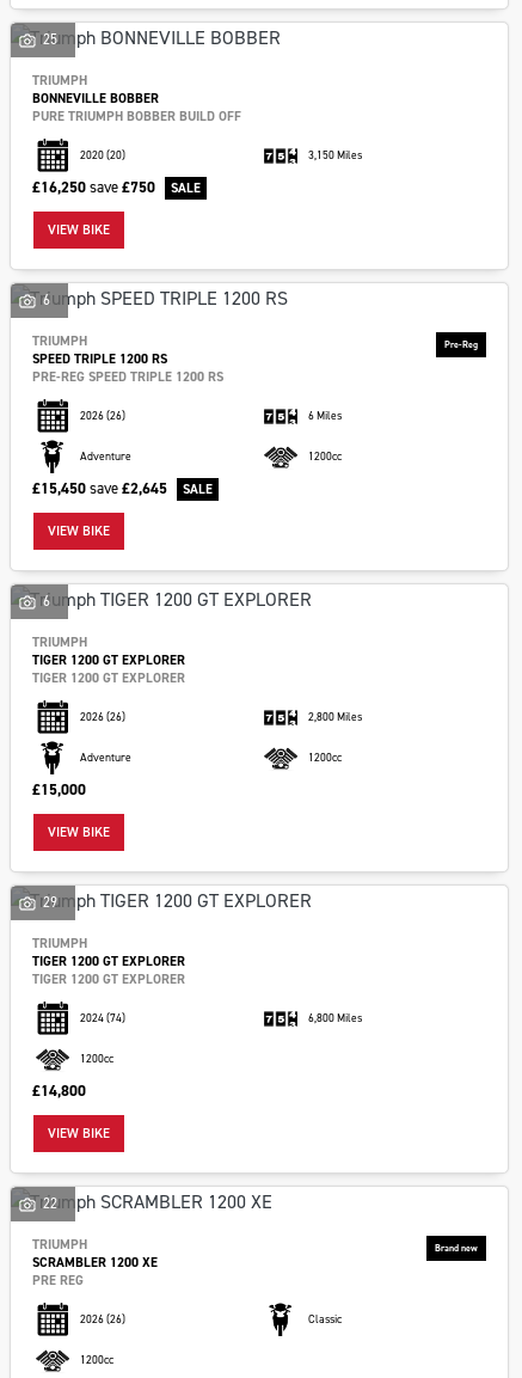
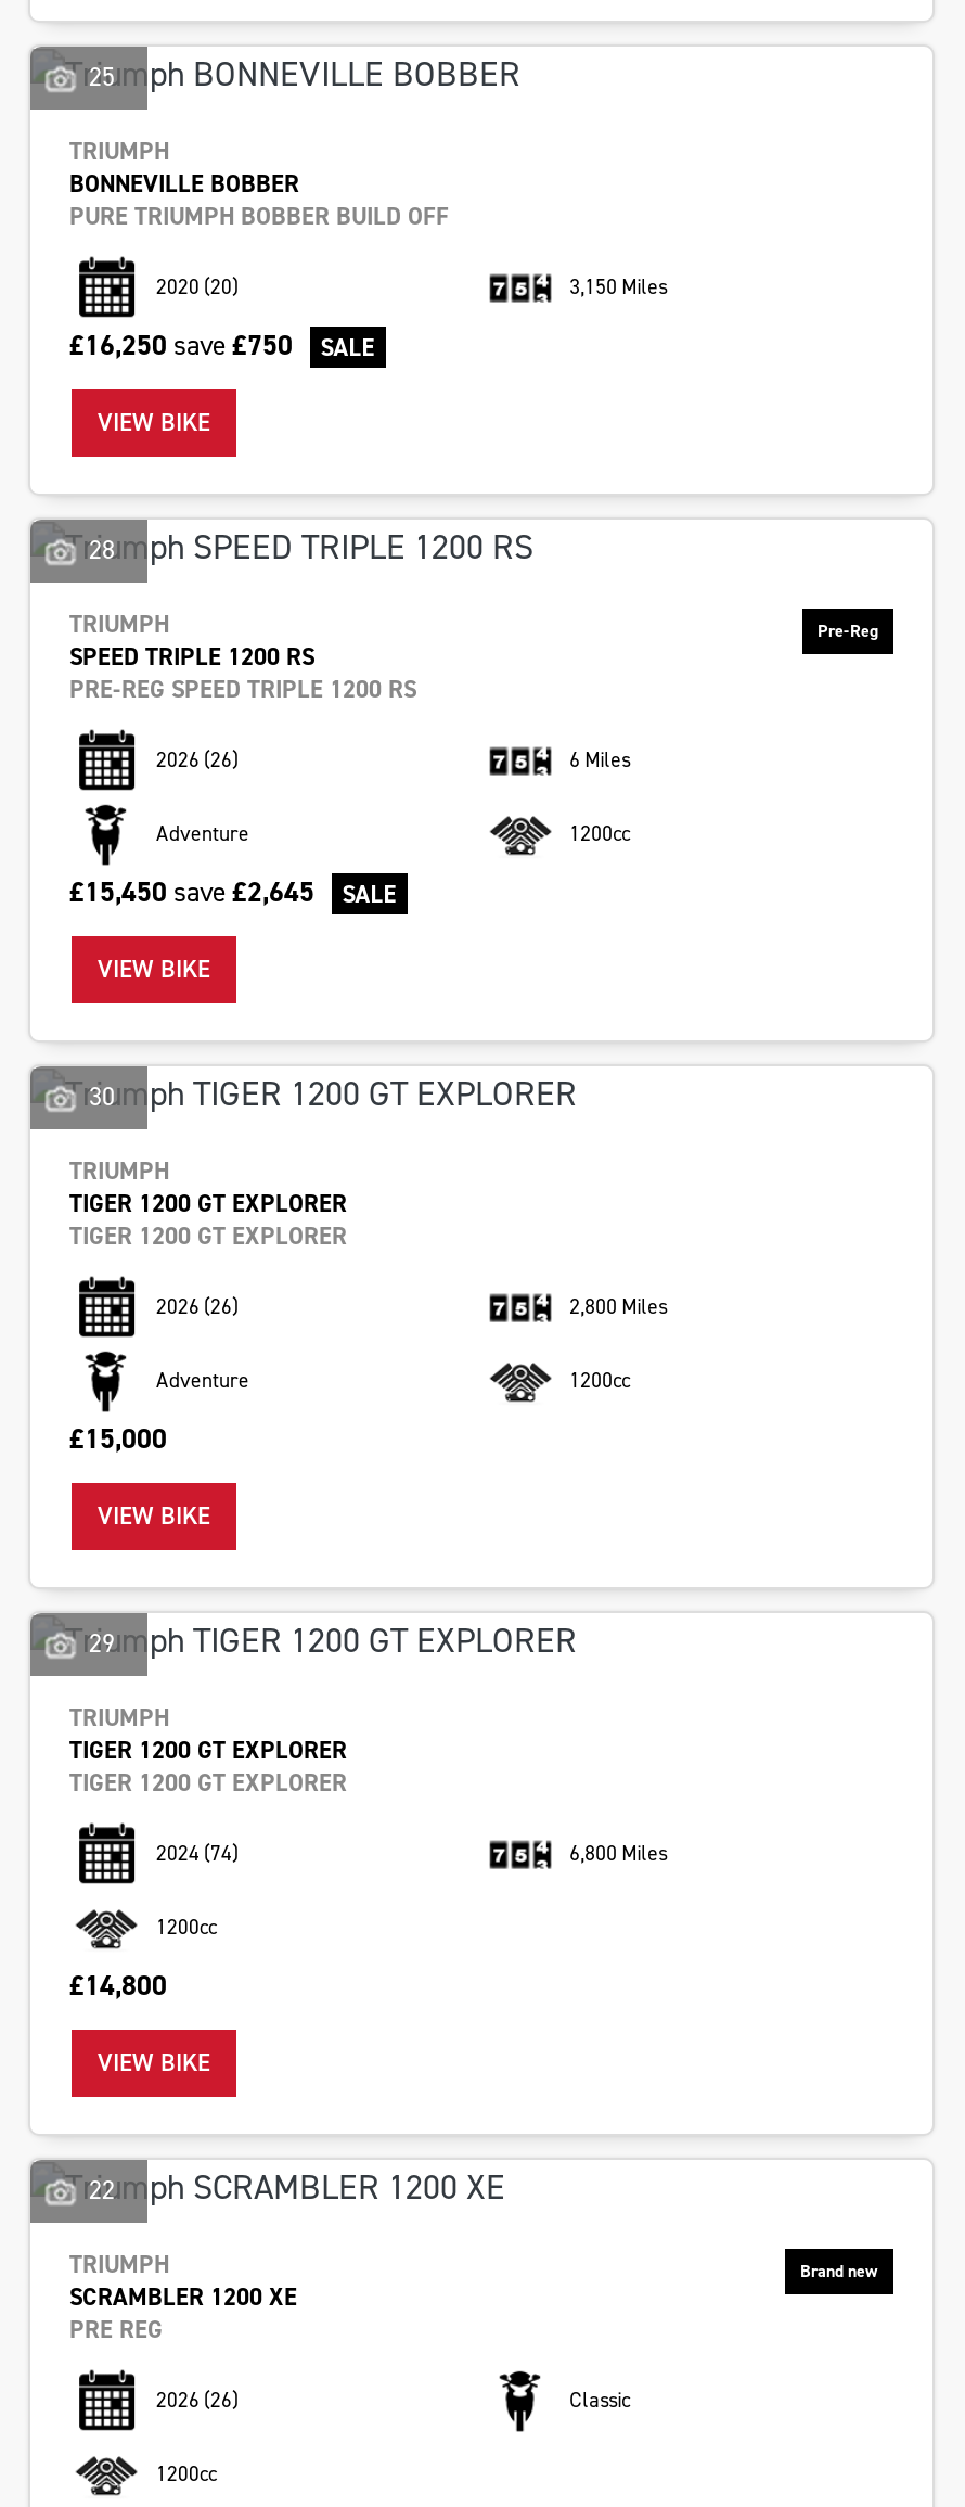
- 6
+ 28

- 6
+ 30
